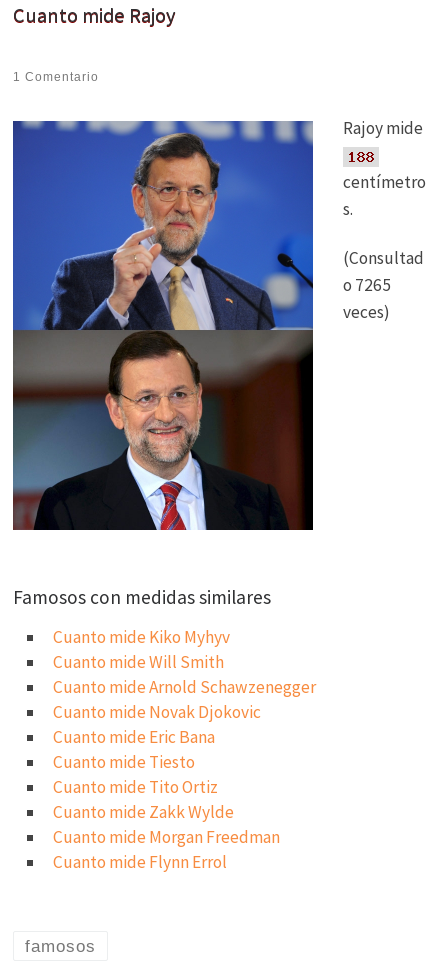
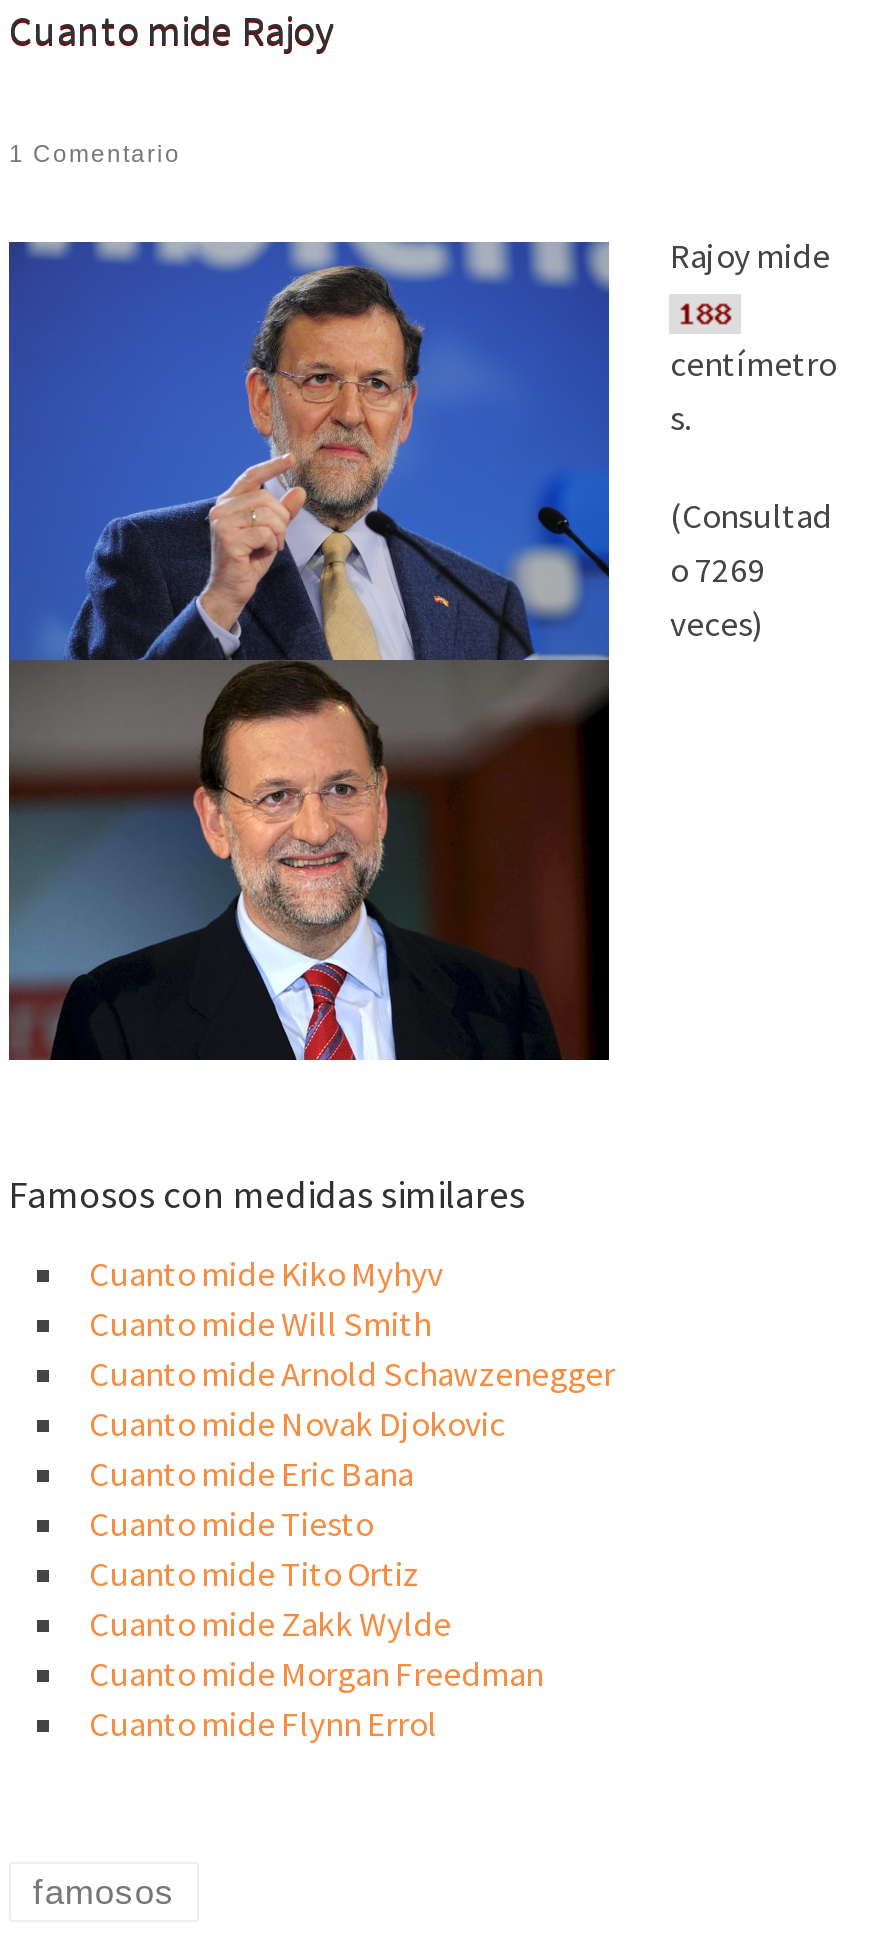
- o 7265
+ o 7269
